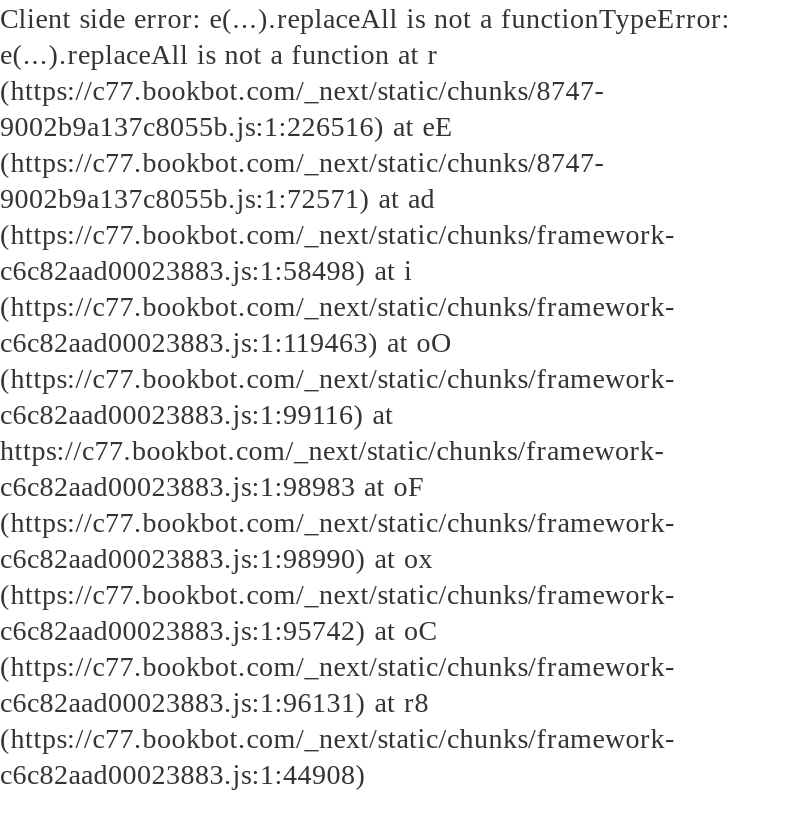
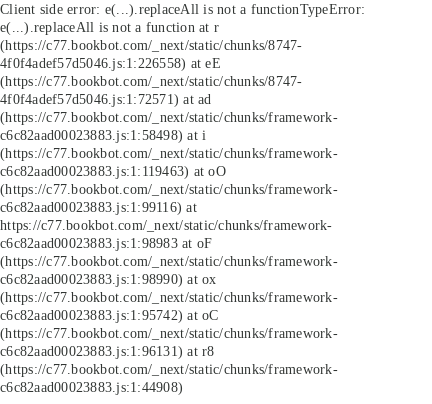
- 9002b9a137c8055b.js:1:226516) at eE
+ 4f0f4adef57d5046.js:1:226558) at eE

- 9002b9a137c8055b.js:1:72571) at ad
+ 4f0f4adef57d5046.js:1:72571) at ad
